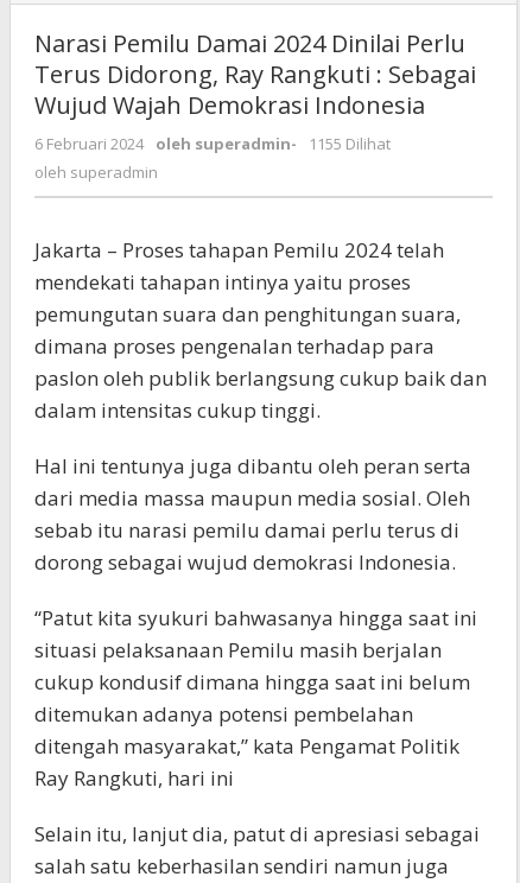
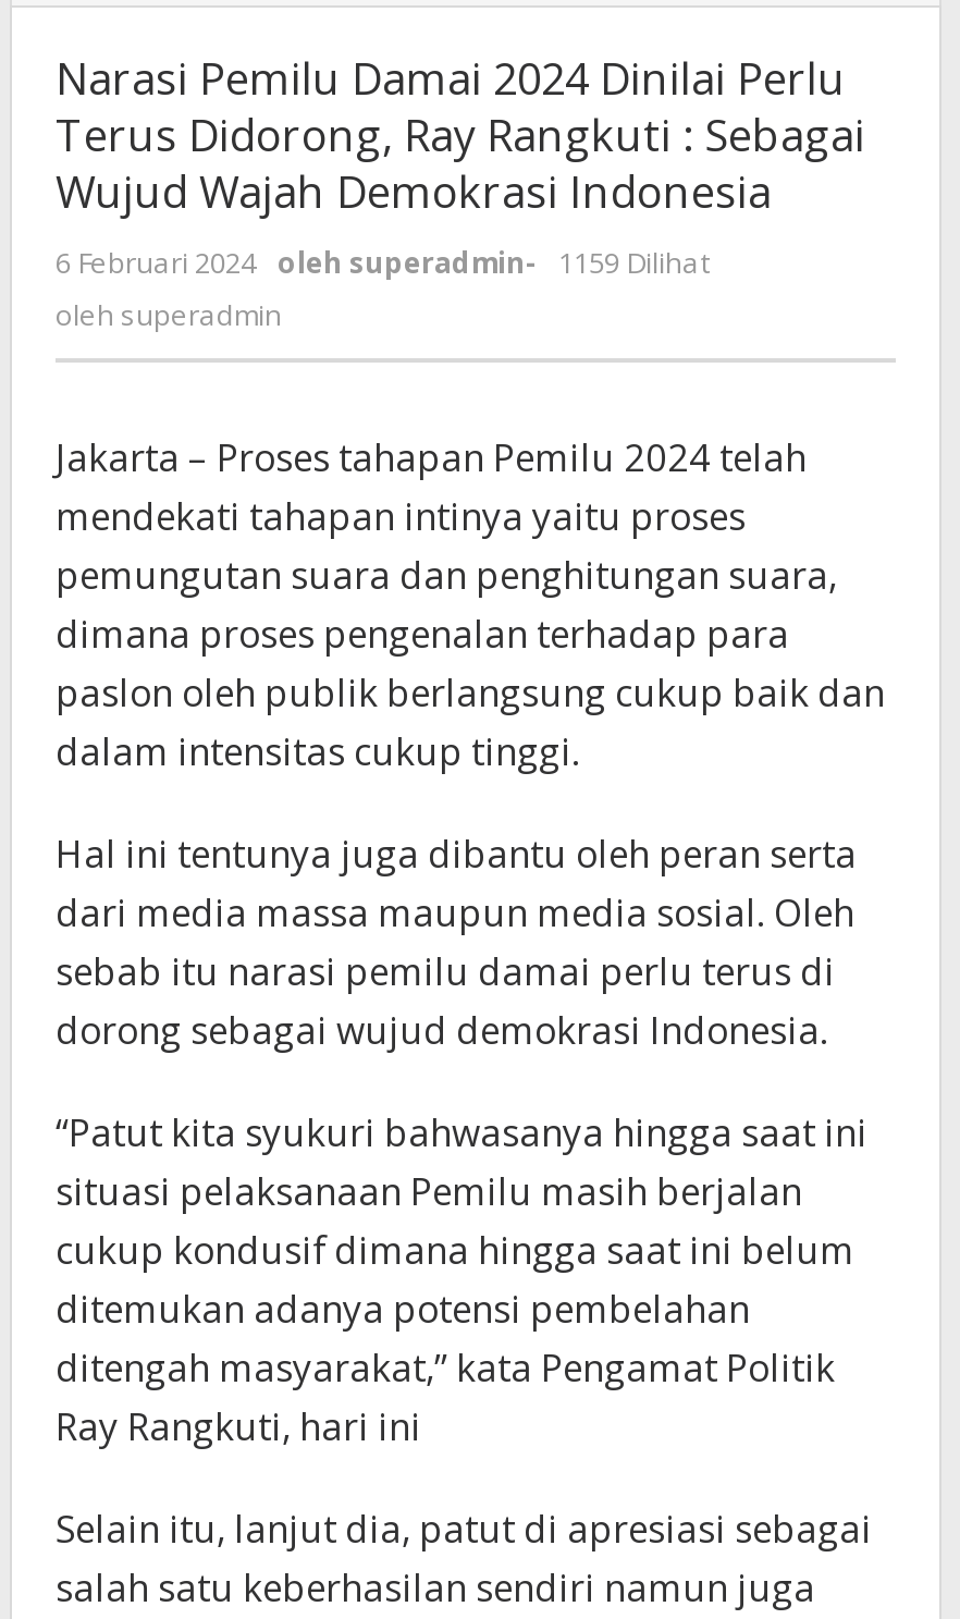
- 6 Februari 2024 oleh superadmin- 1155 Dilihat
+ 6 Februari 2024 oleh superadmin- 1159 Dilihat
